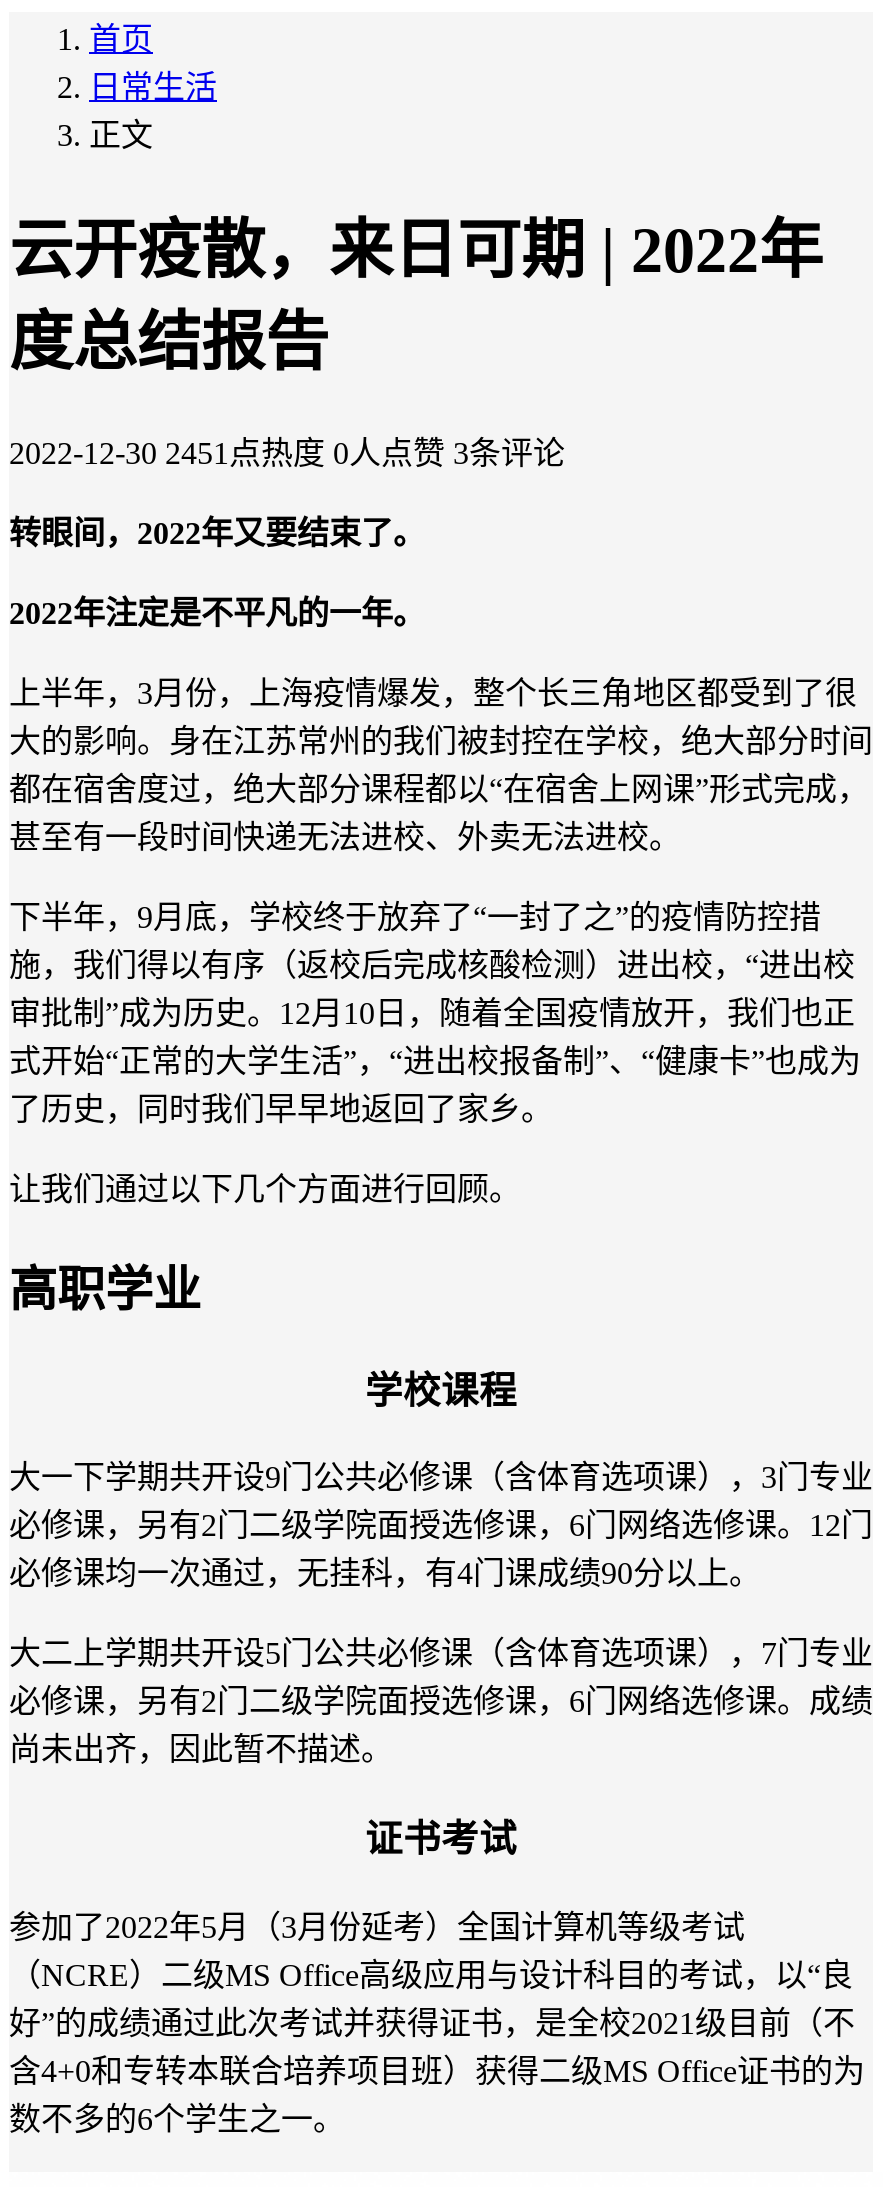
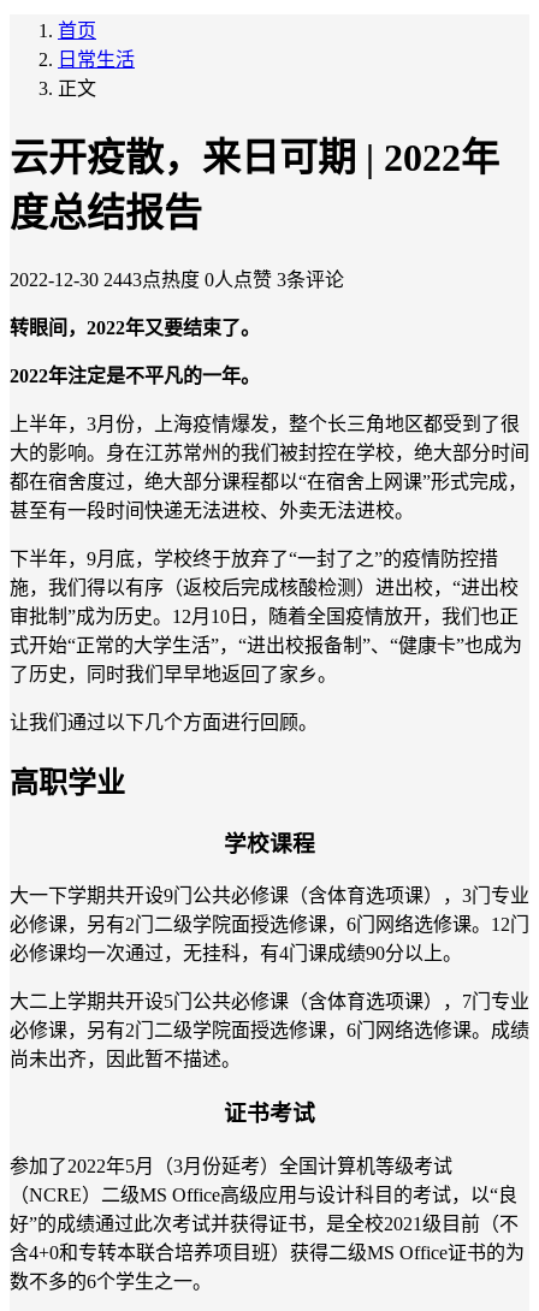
- 2022-12-30 2451点热度 0人点赞 3条评论
+ 2022-12-30 2443点热度 0人点赞 3条评论
